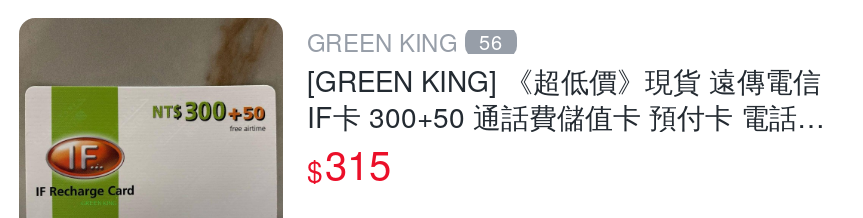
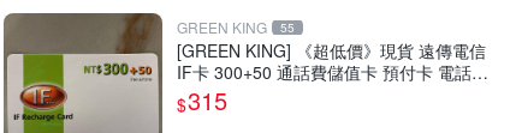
- GREEN KING 56
+ GREEN KING 55
